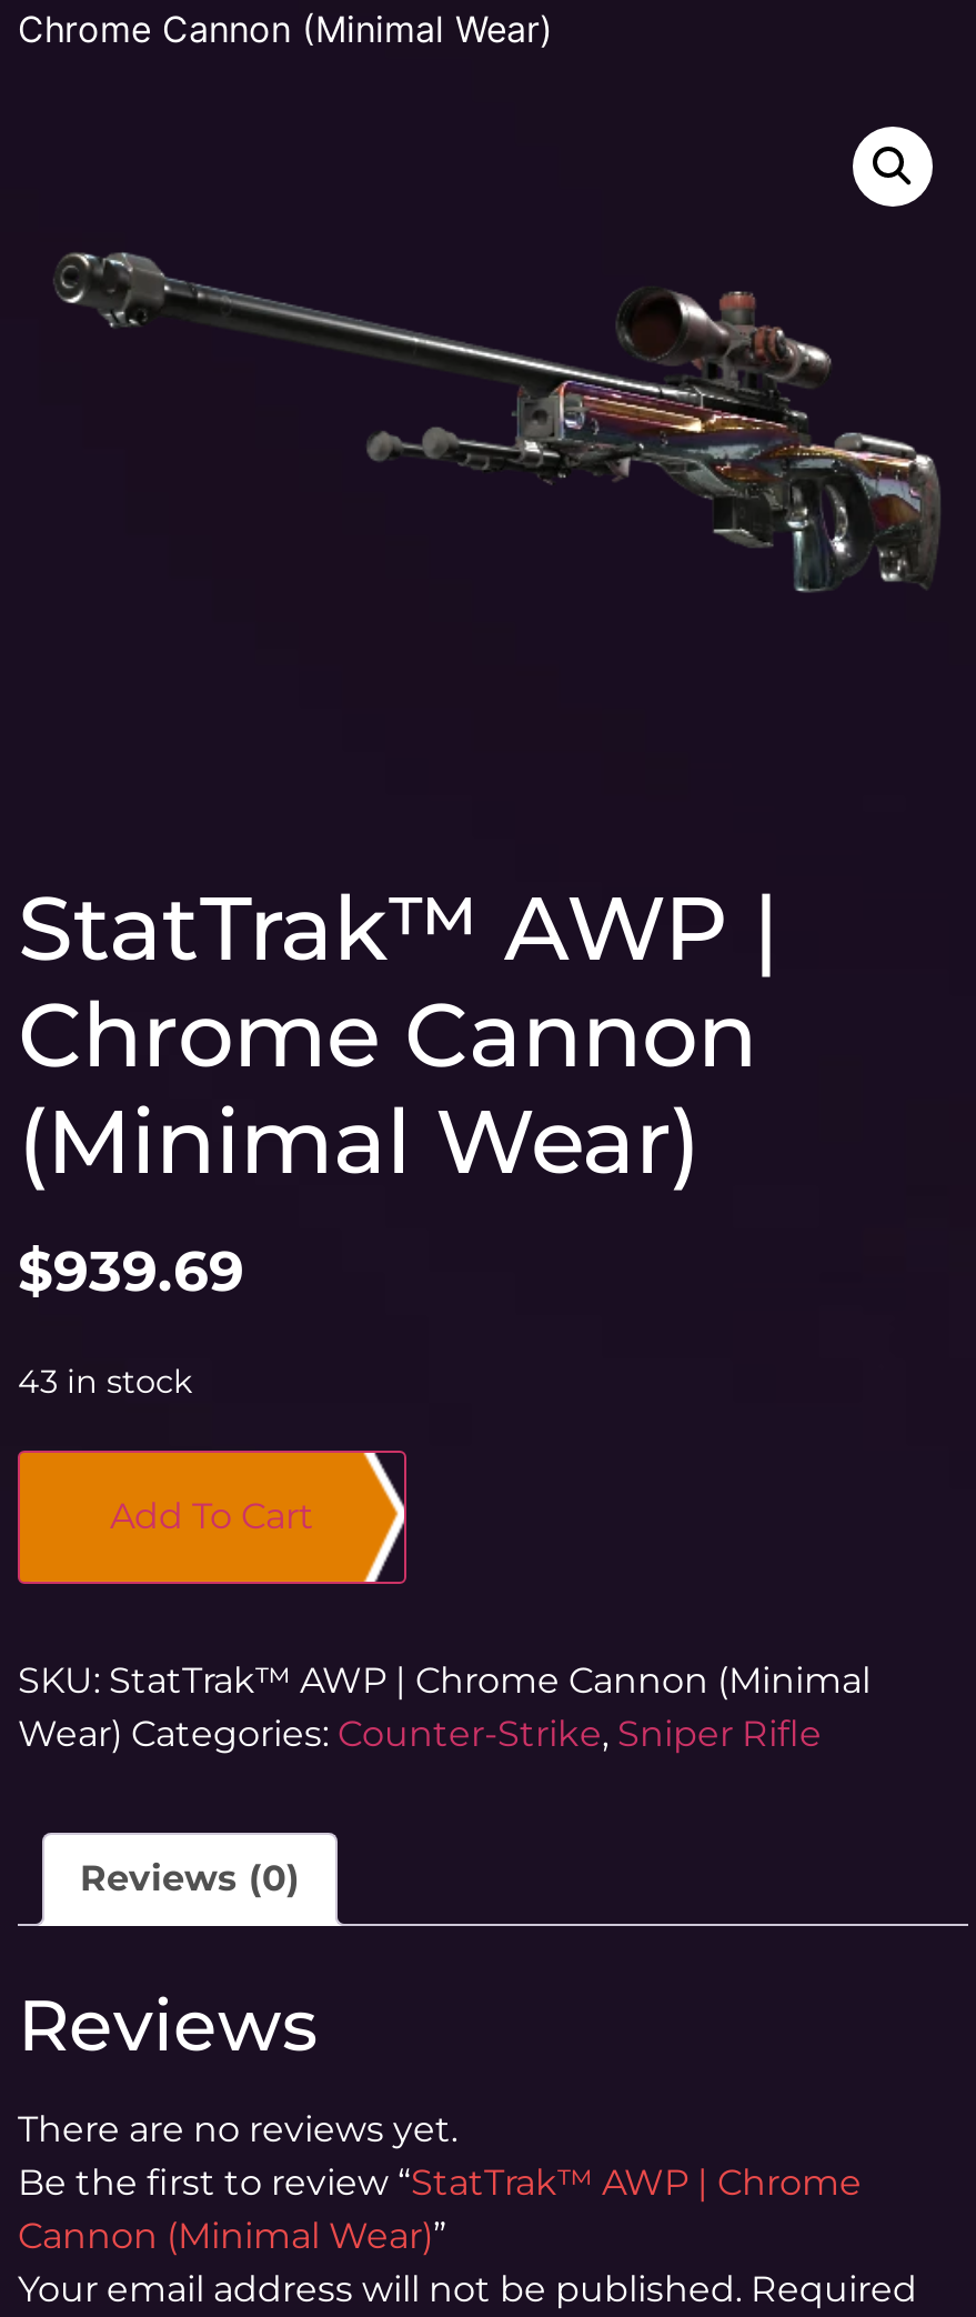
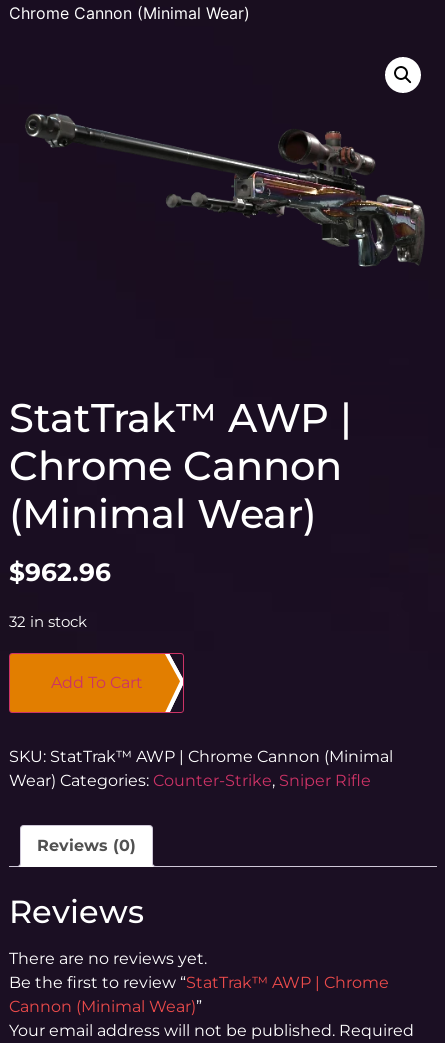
- $939.69
+ $962.96

- 43 in stock
+ 32 in stock
